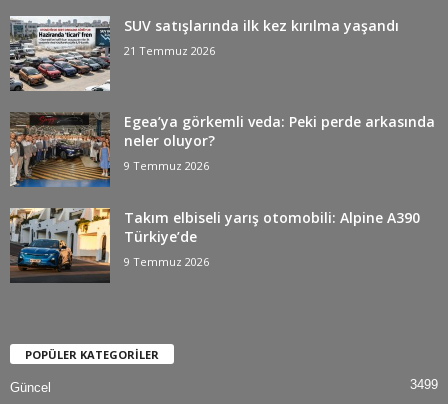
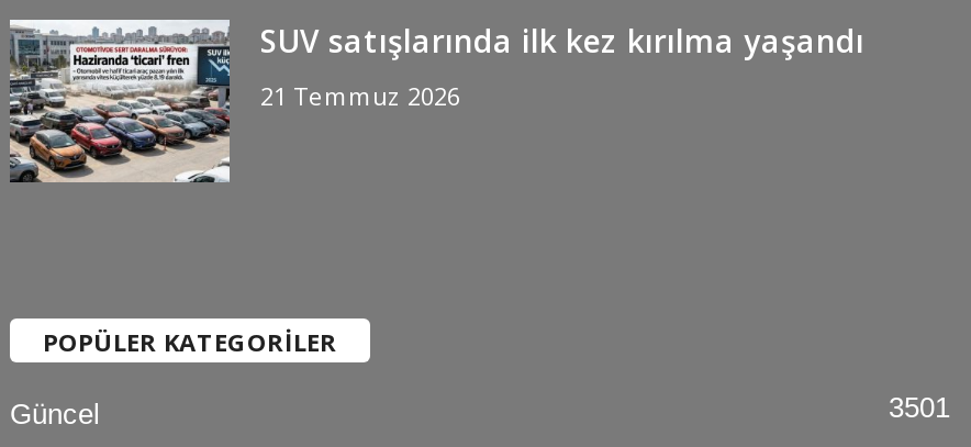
- [image]
- Egea’ya görkemli veda: Peki perde arkasında
- neler oluyor?
- 9 Temmuz 2026
- Takım elbiseli yarış otomobili: Alpine A390
- Türkiye’de
- 9 Temmuz 2026

- [image]

- 3499
+ 3501
